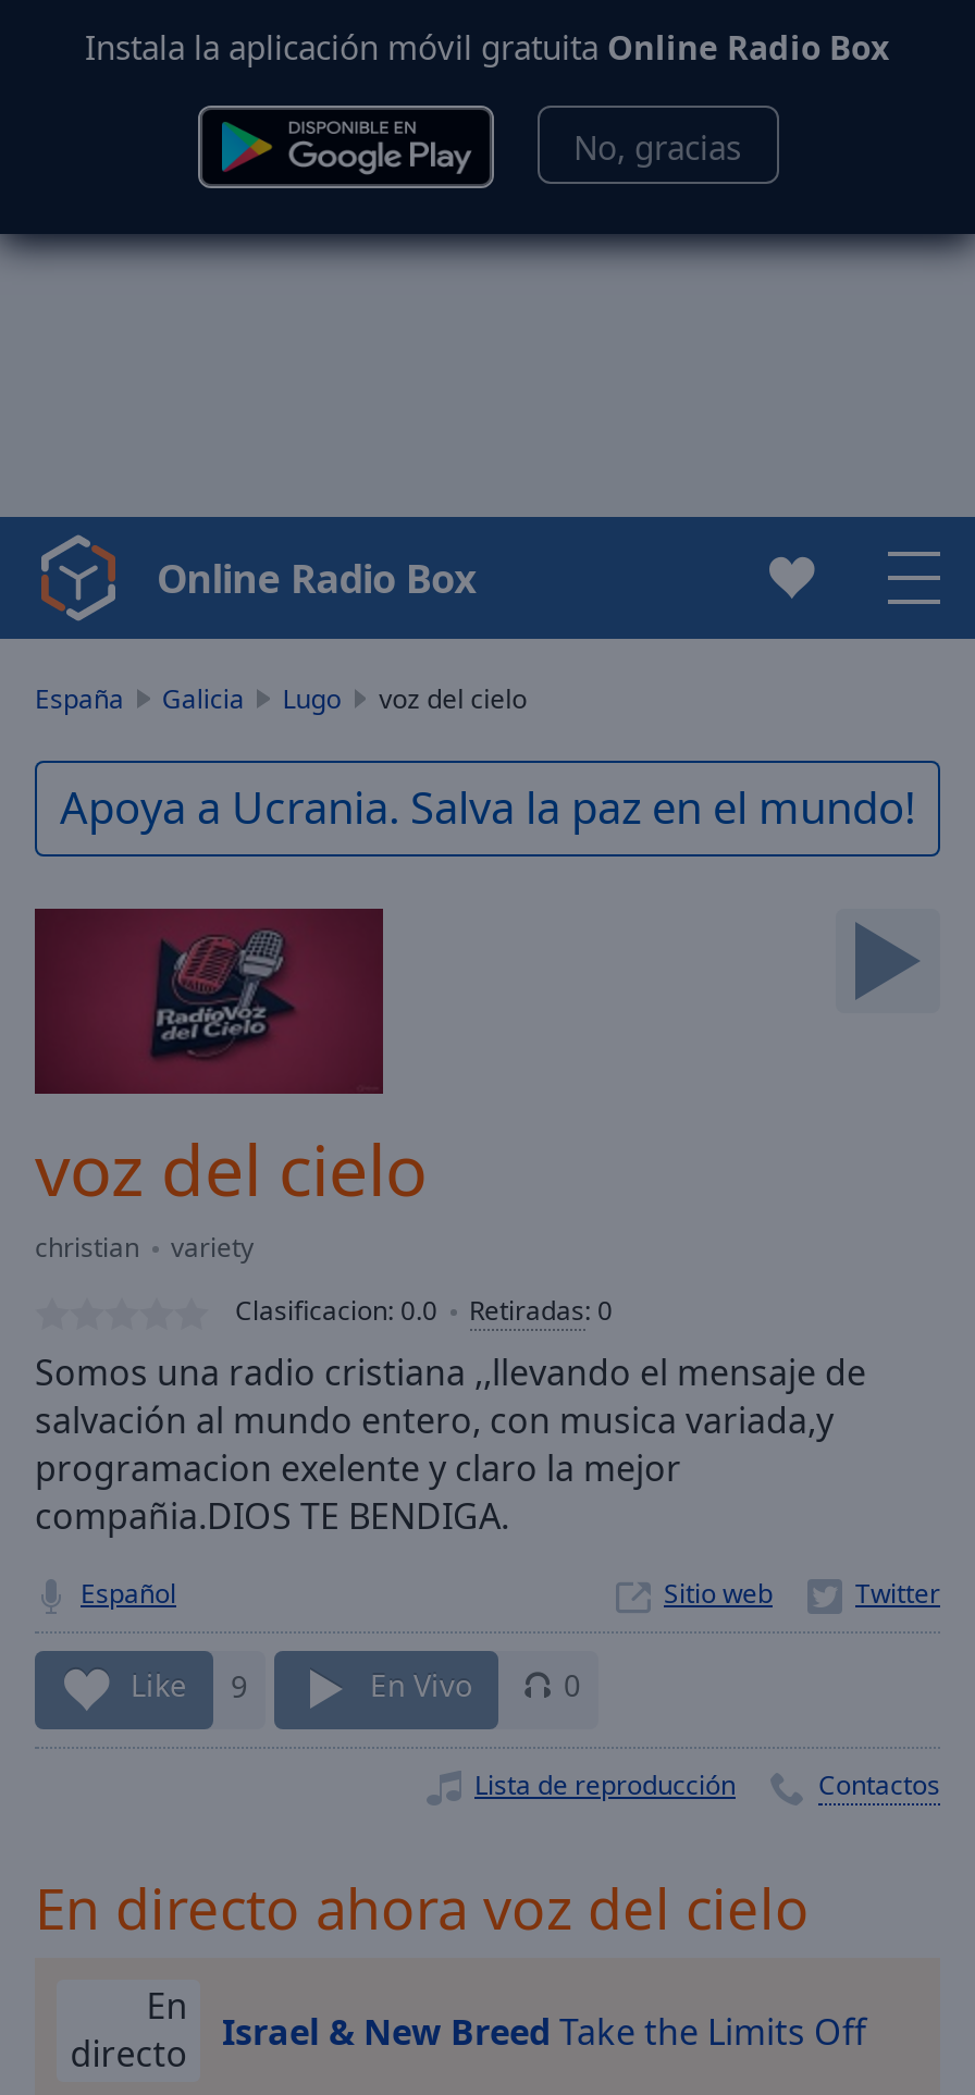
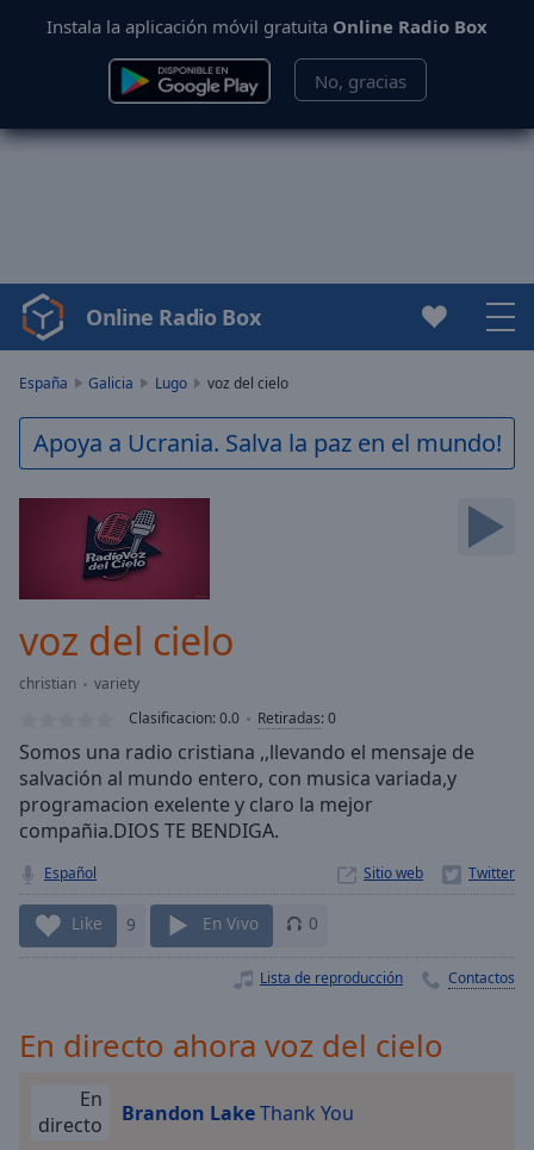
- Israel & New Breed Take the Limits Off
+ Brandon Lake Thank You
